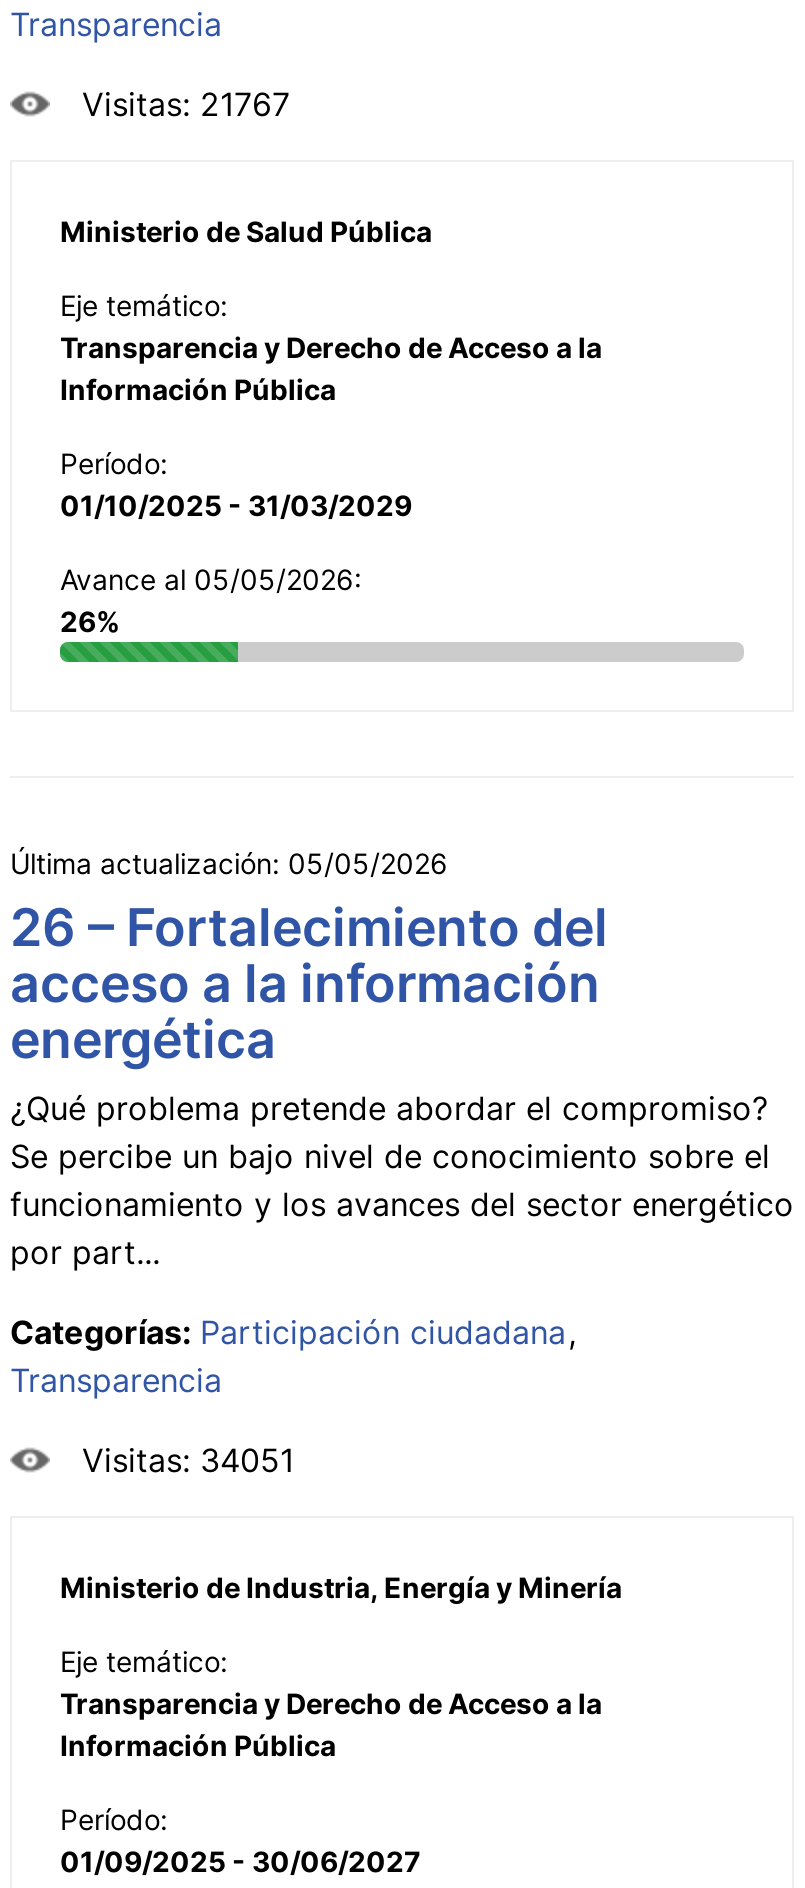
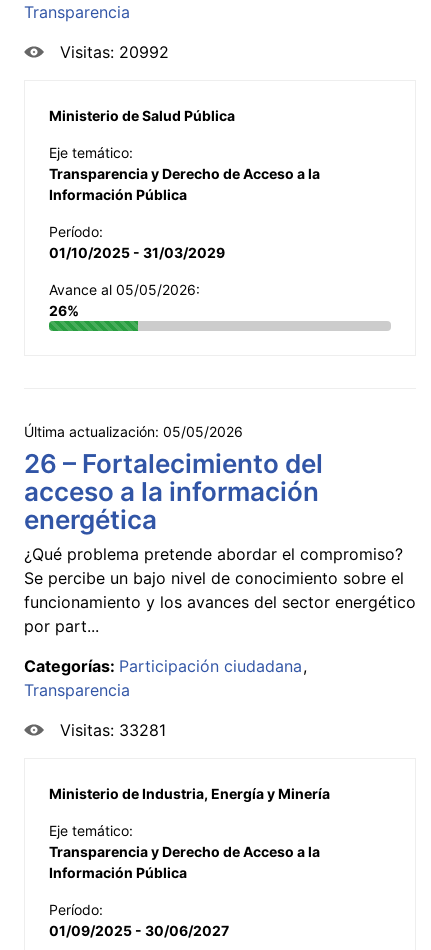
- Visitas: 21767
+ Visitas: 20992

- Visitas: 34051
+ Visitas: 33281
